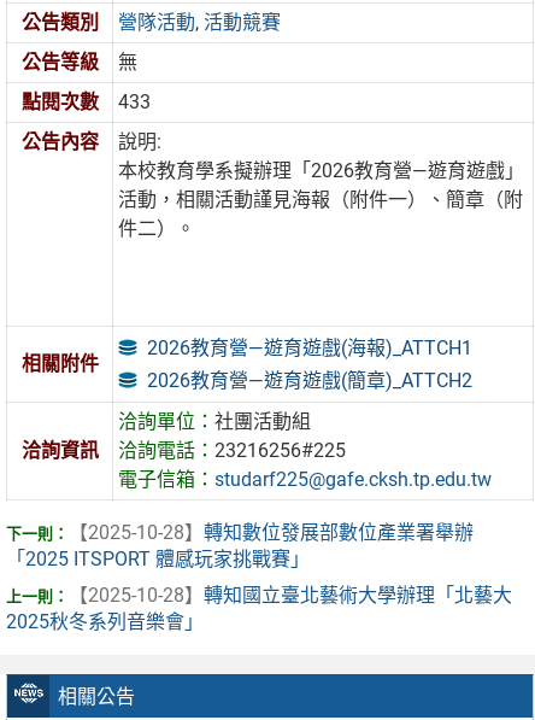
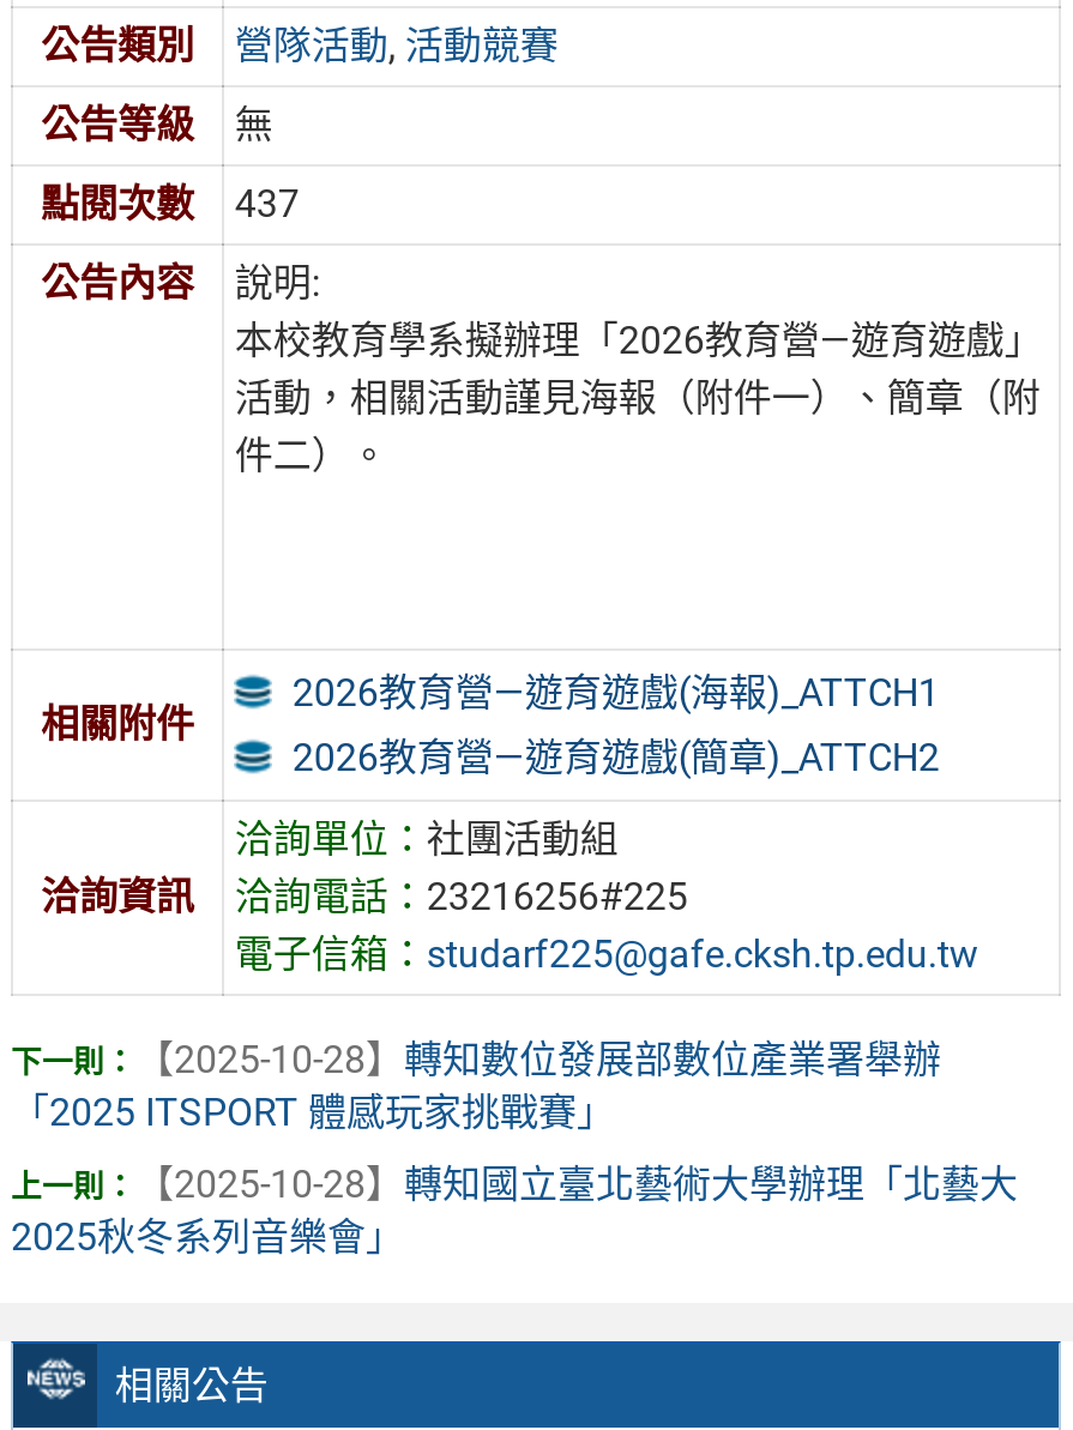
- 點閱次數 433
+ 點閱次數 437
